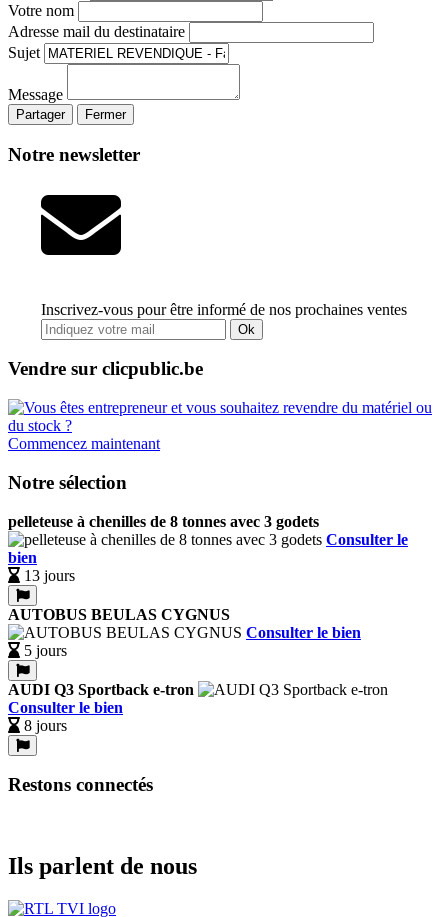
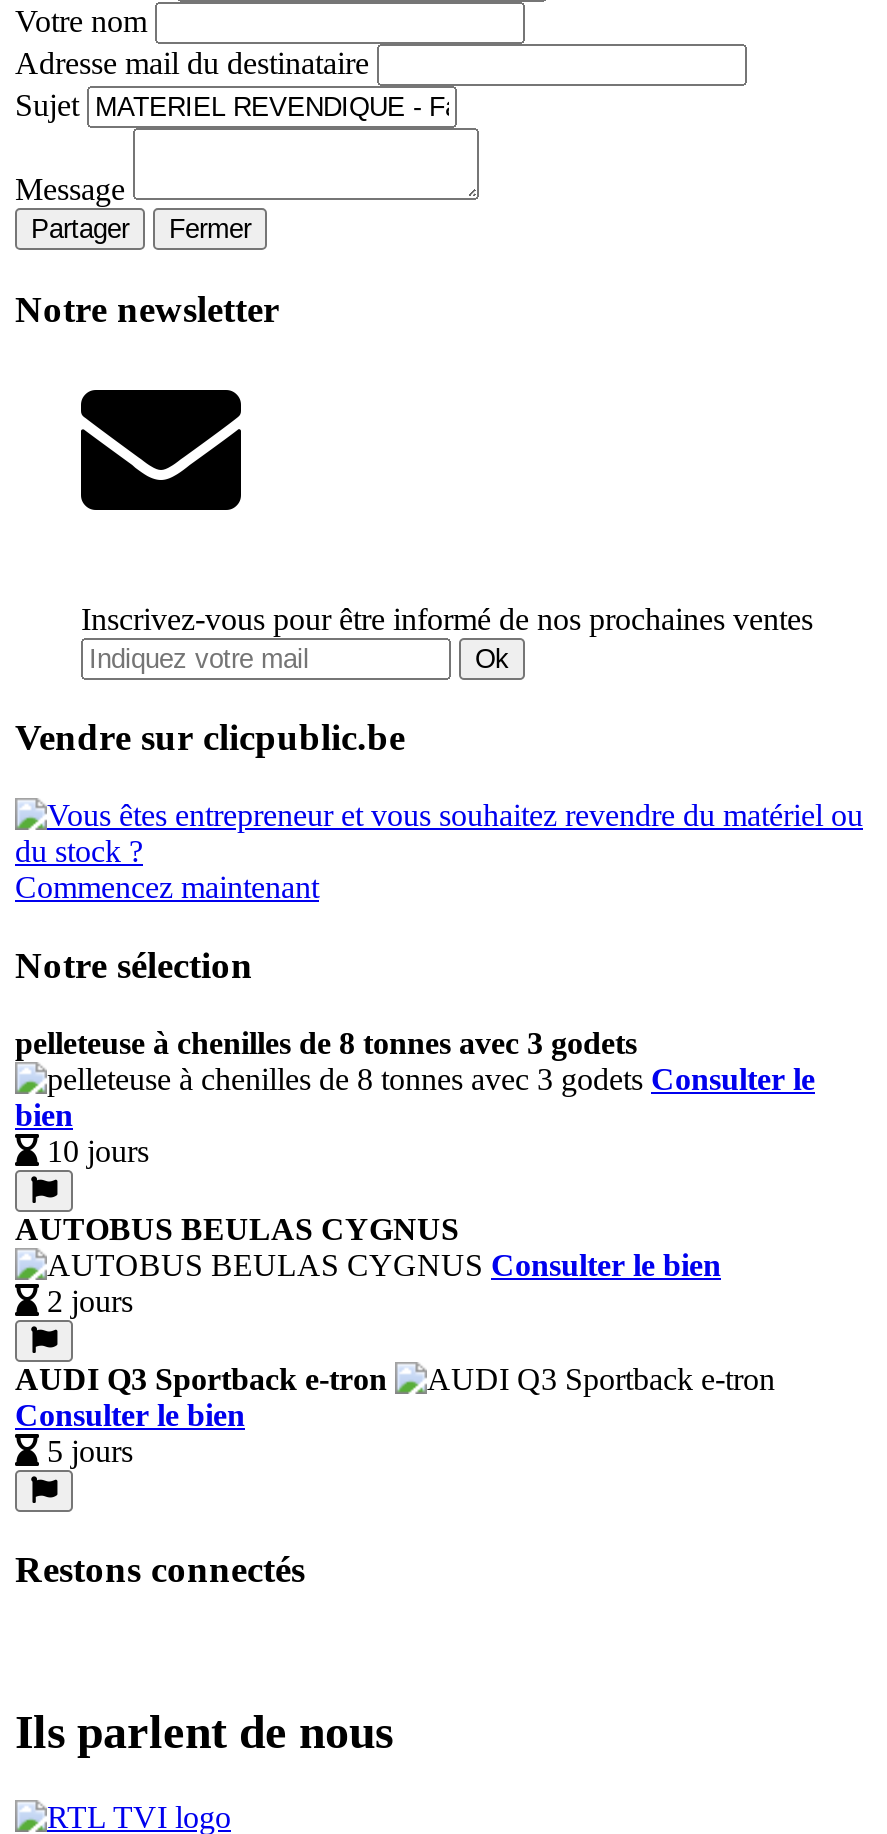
- 13 jours
+ 10 jours

- 5 jours
+ 2 jours

- 8 jours
+ 5 jours
